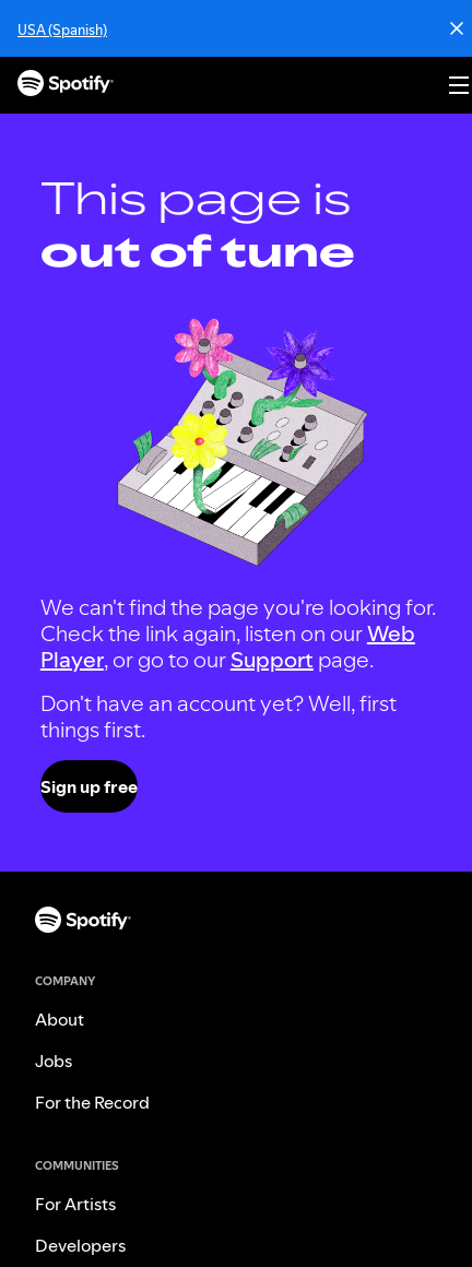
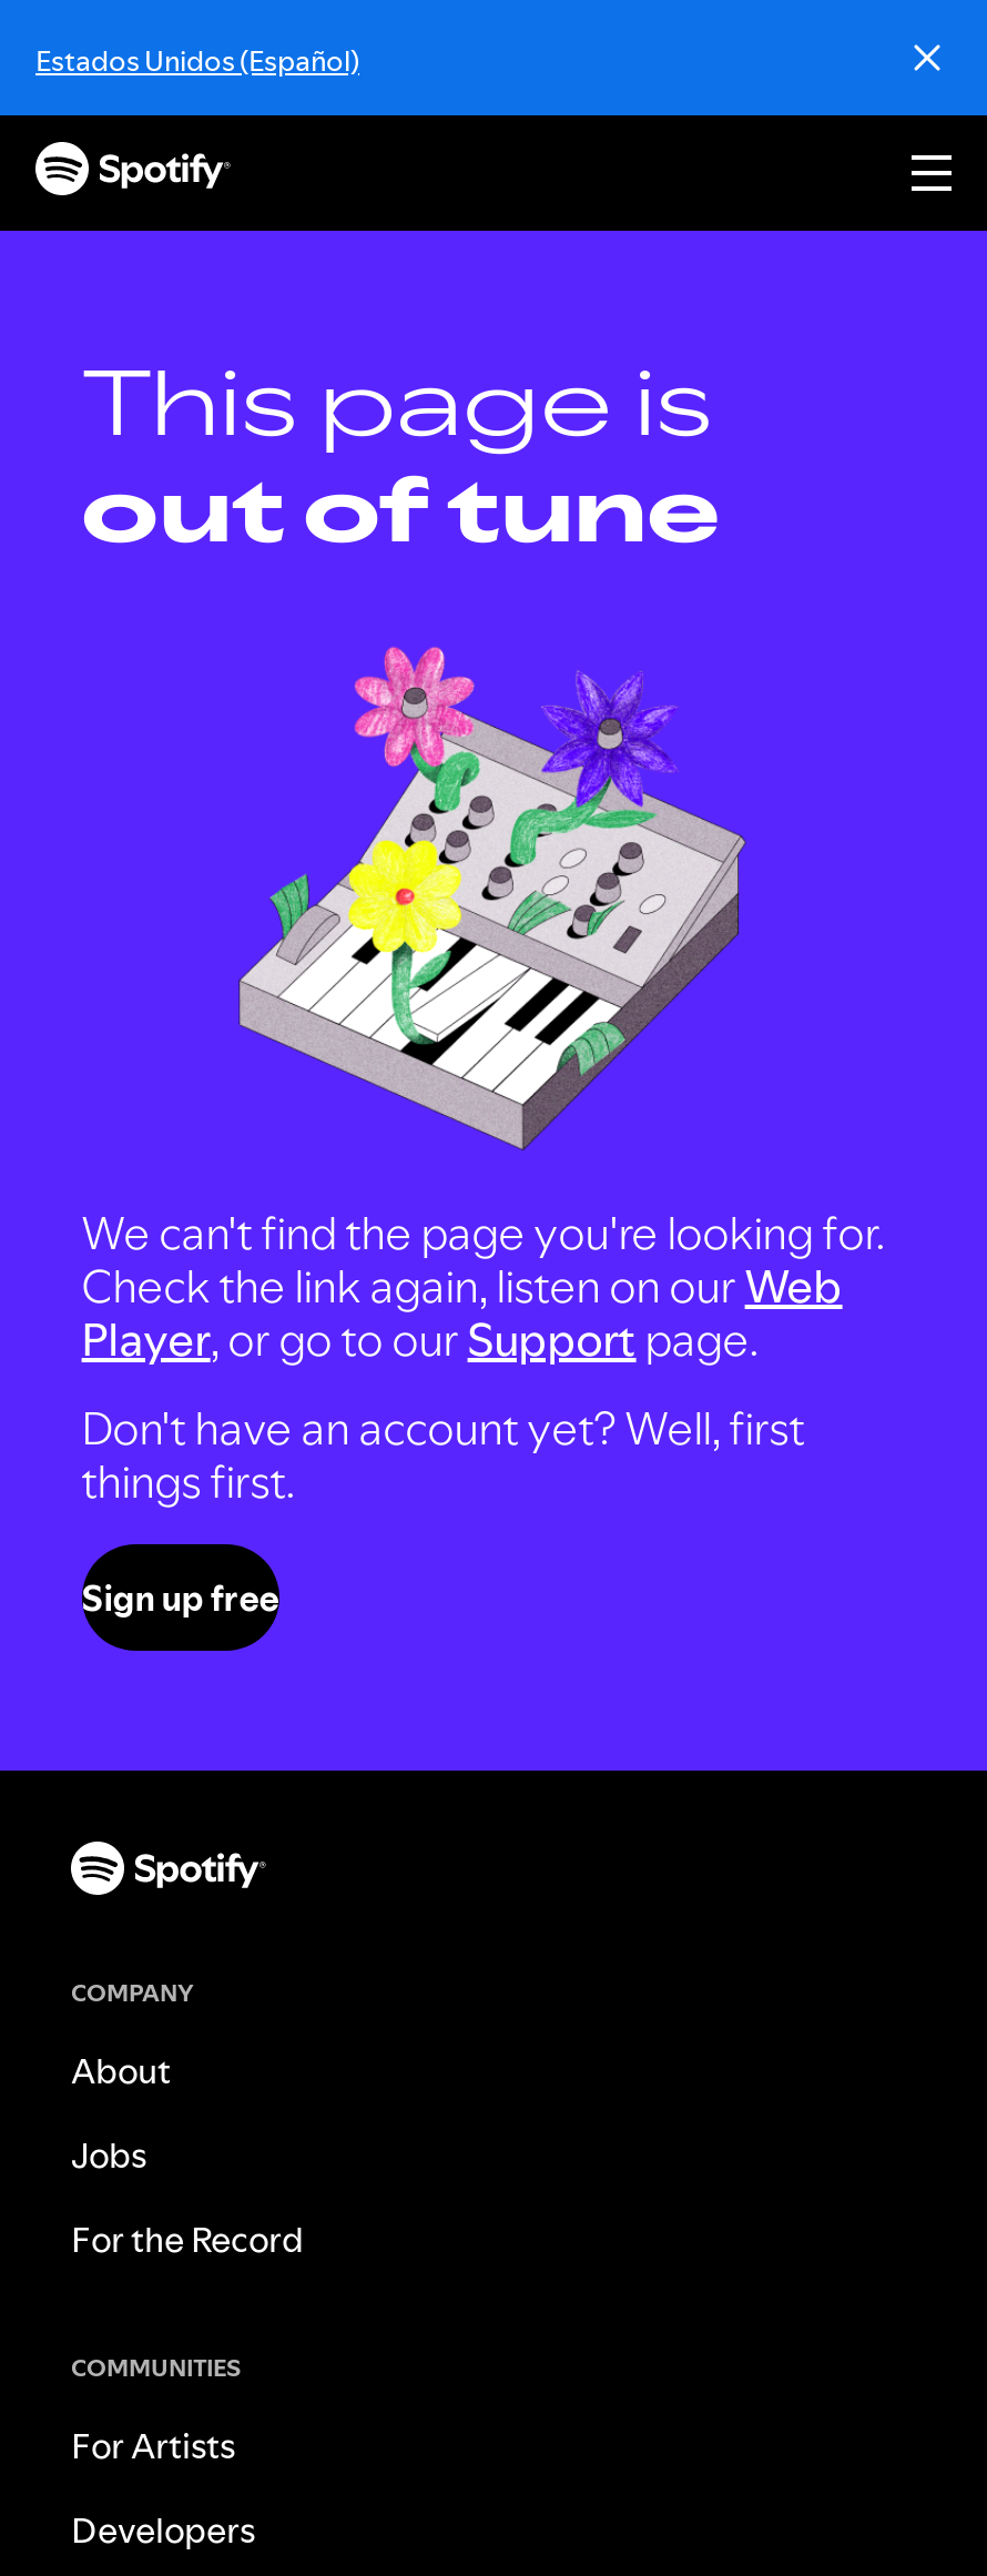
- USA (Spanish)
+ Estados Unidos (Español)
